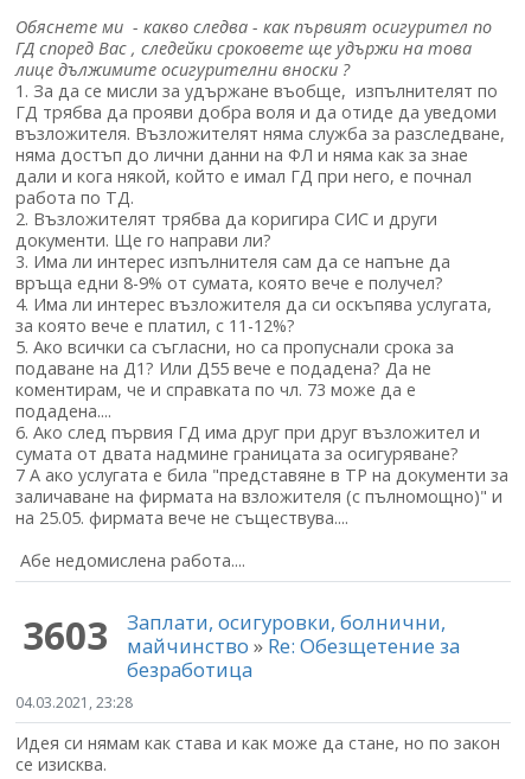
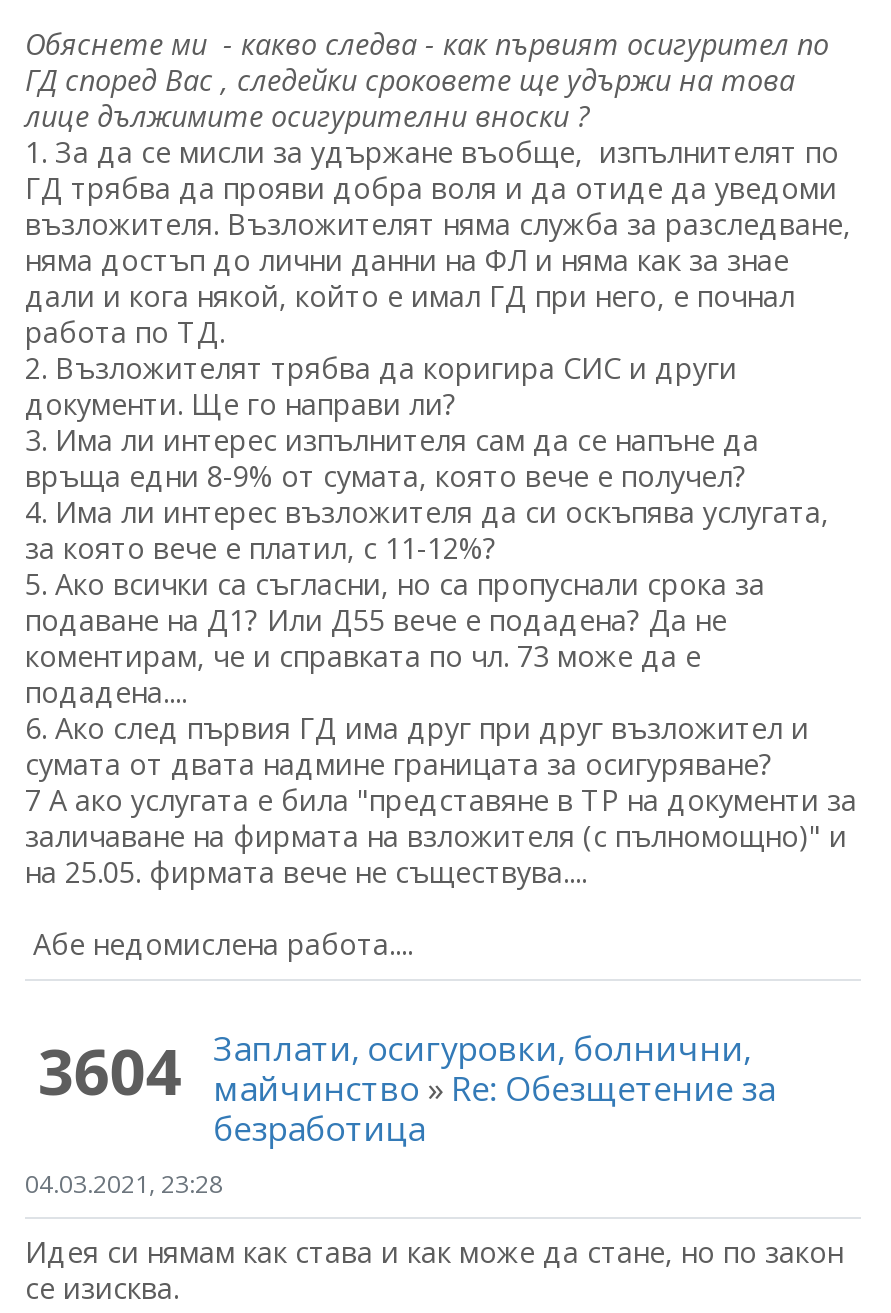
- 3603 Заплати, осигуровки, болнични, майчинство»Re: Обезщетение за
+ 3604 Заплати, осигуровки, болнични, майчинство»Re: Обезщетение за
